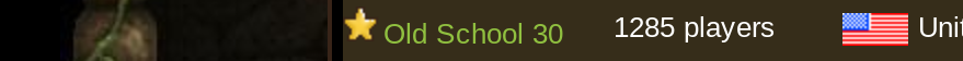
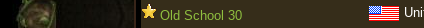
- 1285 players
